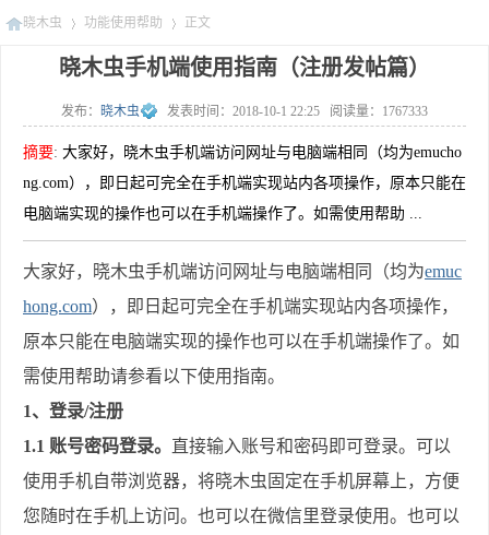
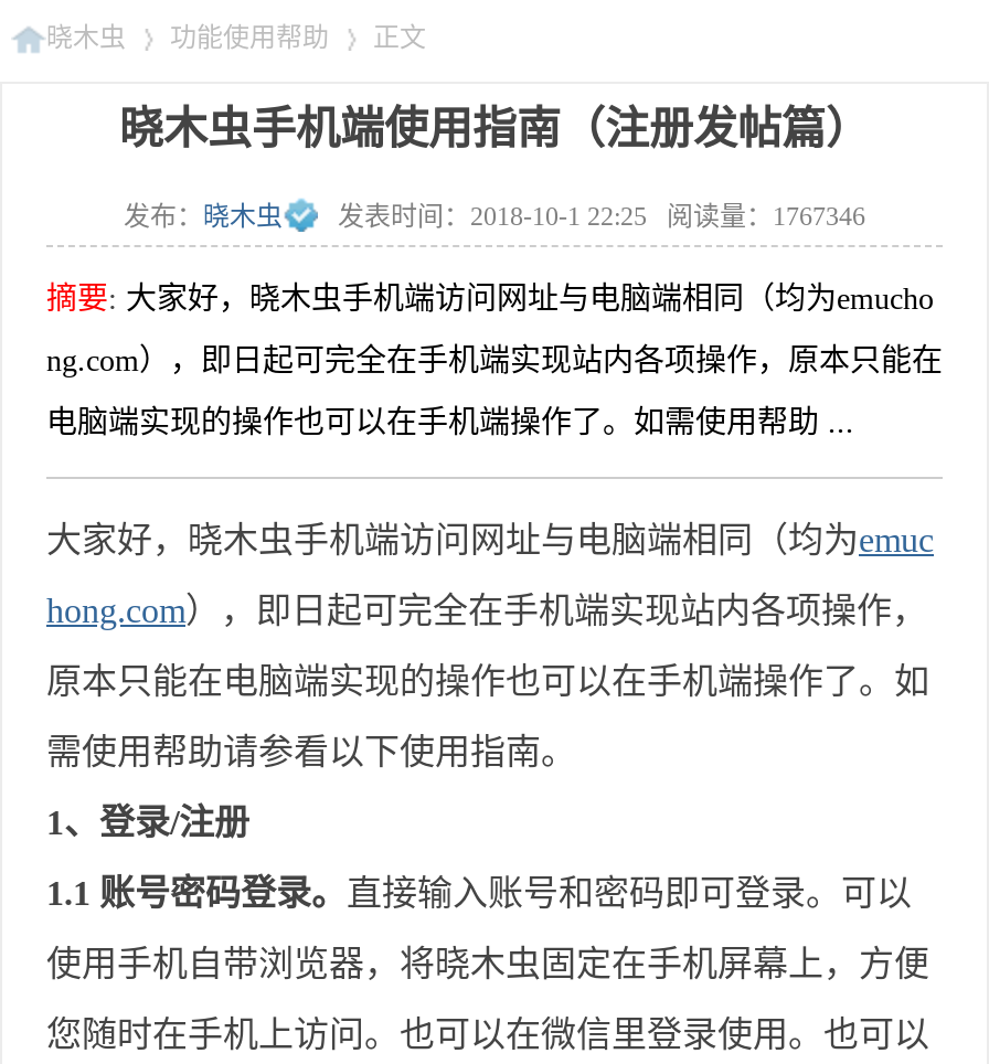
- 阅读量：1767333
+ 阅读量：1767346
